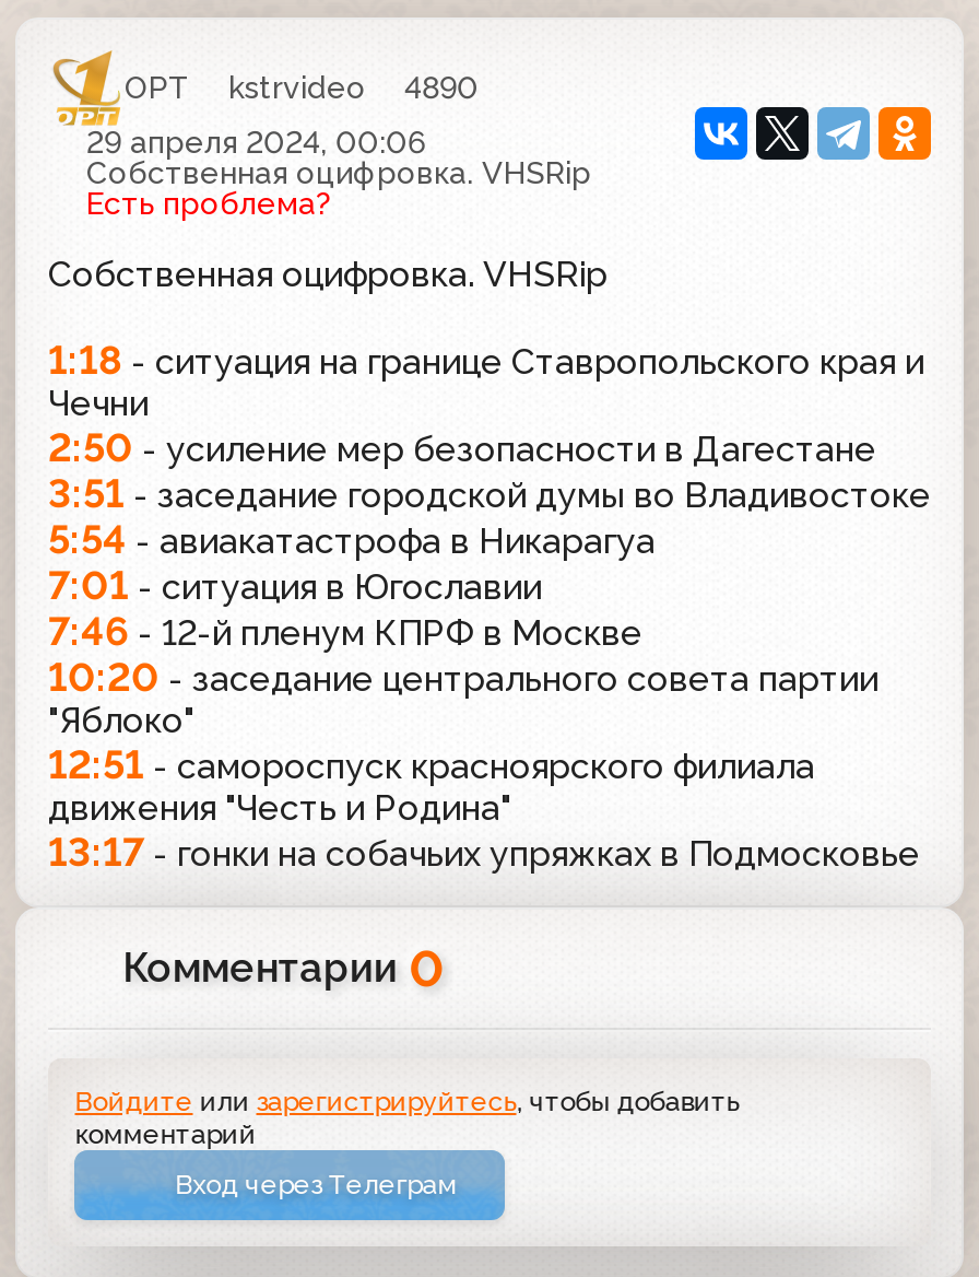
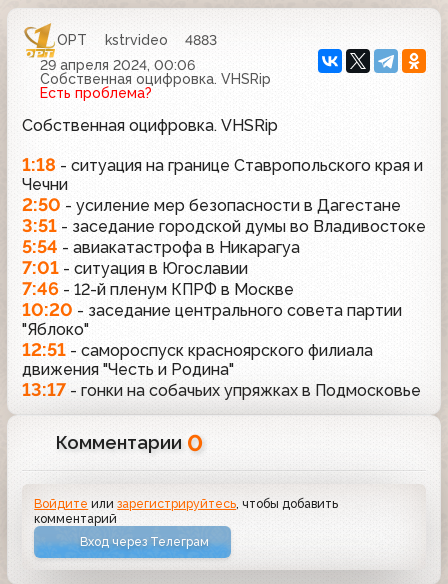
- ОРТ kstrvideo 4890
+ ОРТ kstrvideo 4883
